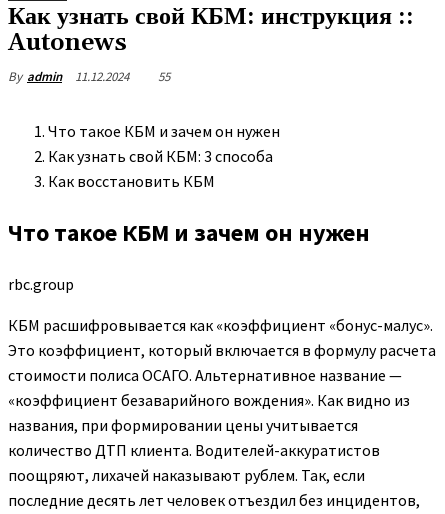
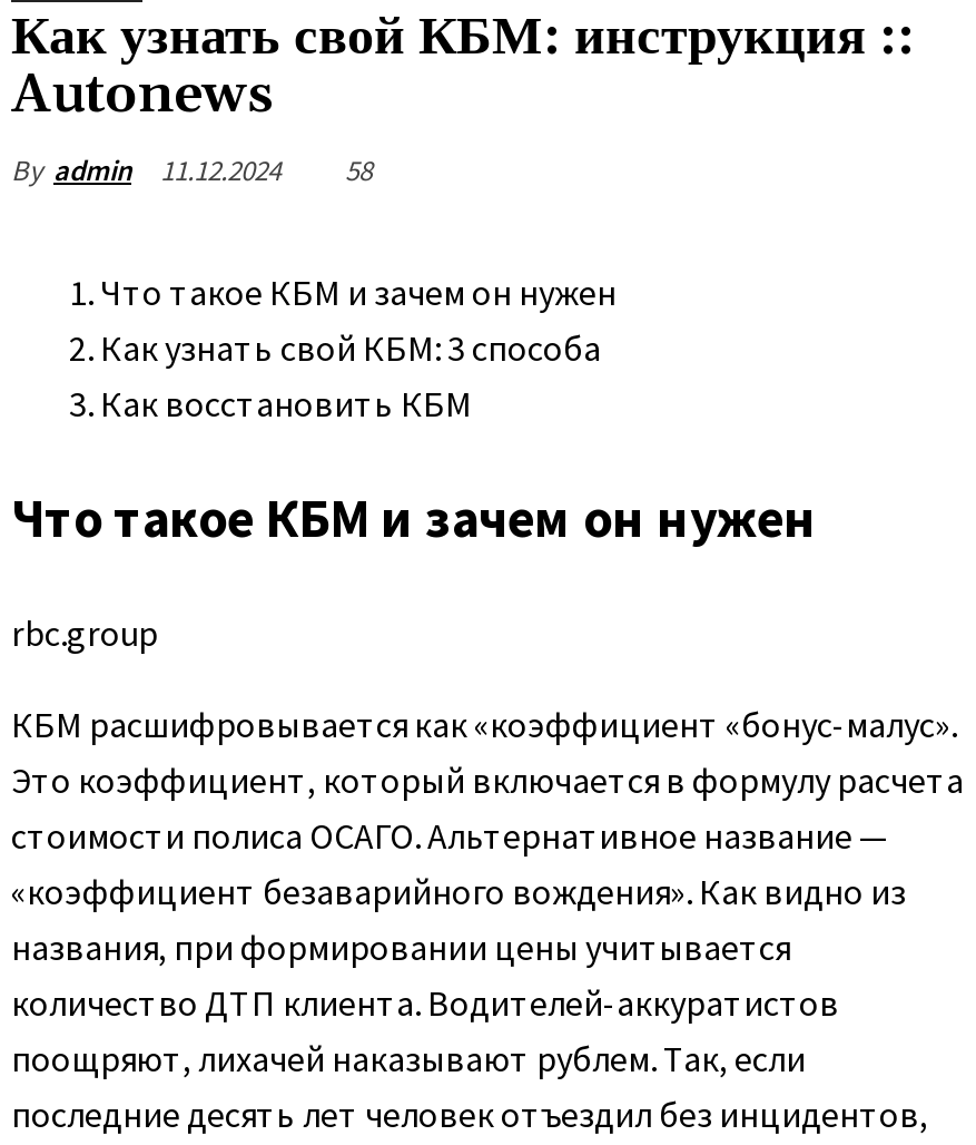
- By admin 11.12.2024 55
+ By admin 11.12.2024 58
